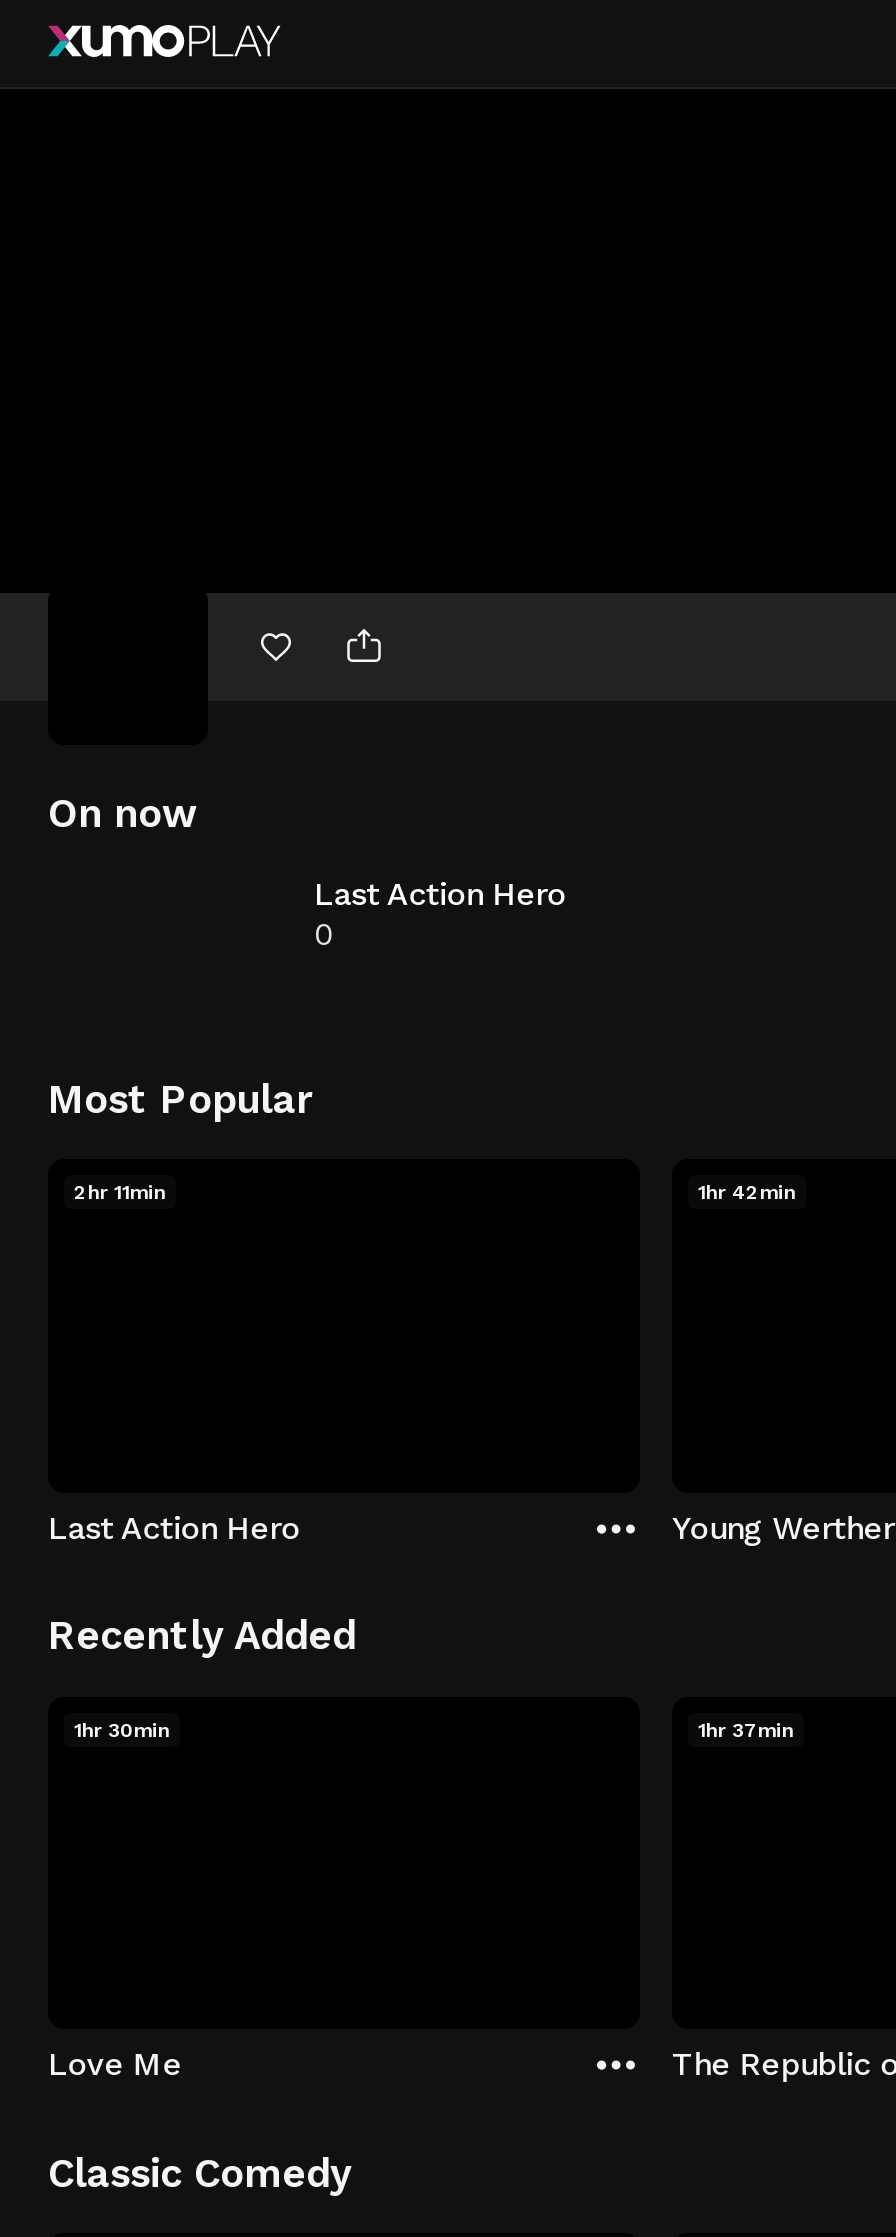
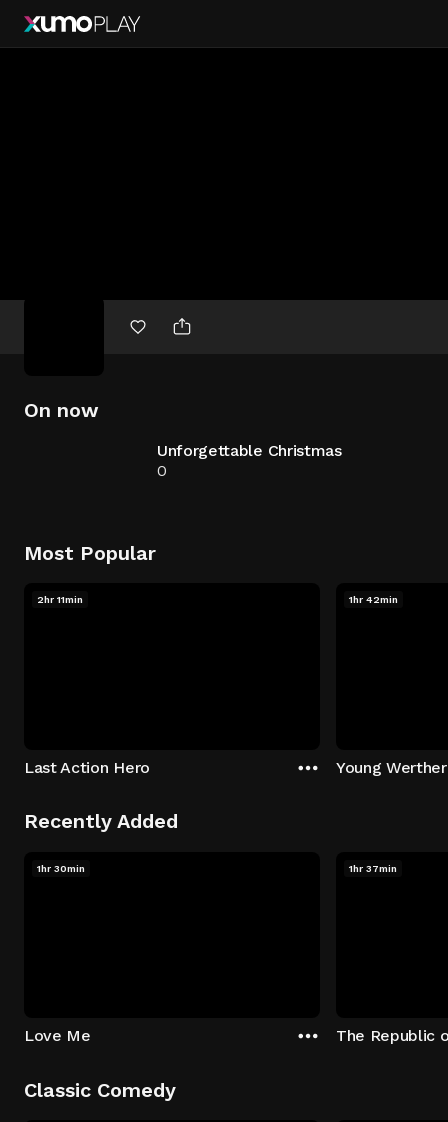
- Last Action Hero
+ Unforgettable Christmas
